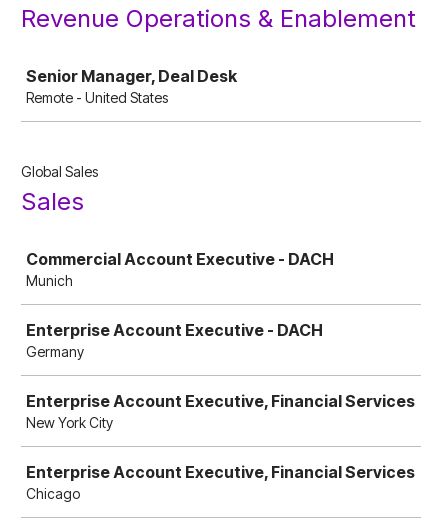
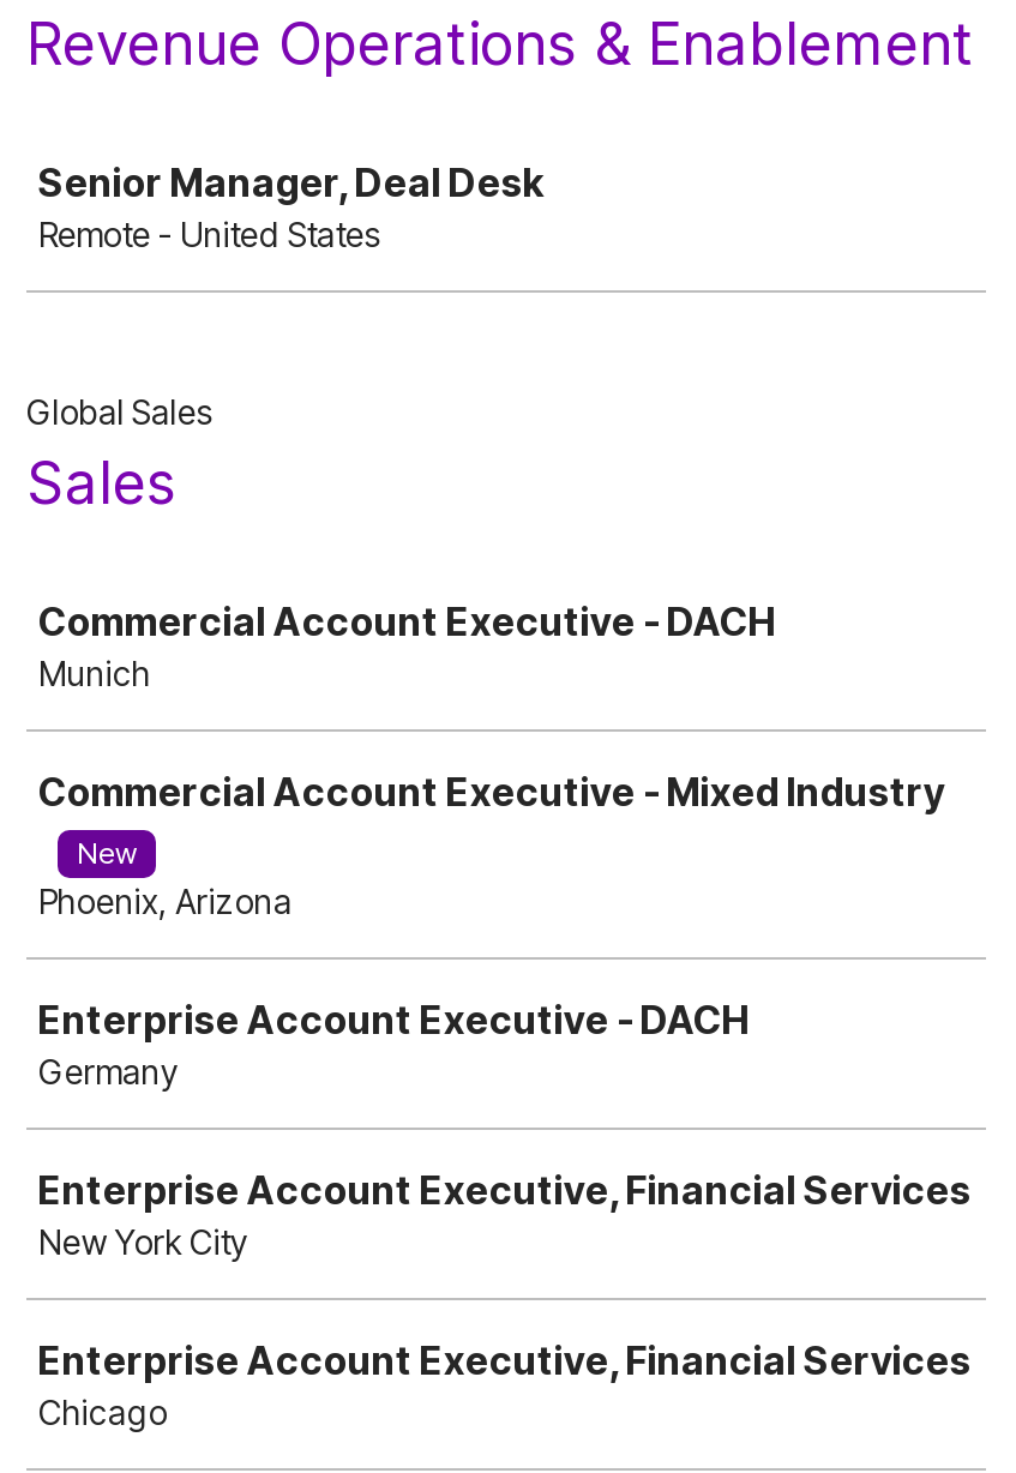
+ Commercial Account Executive - Mixed Industry
+ New
+ Phoenix, Arizona
